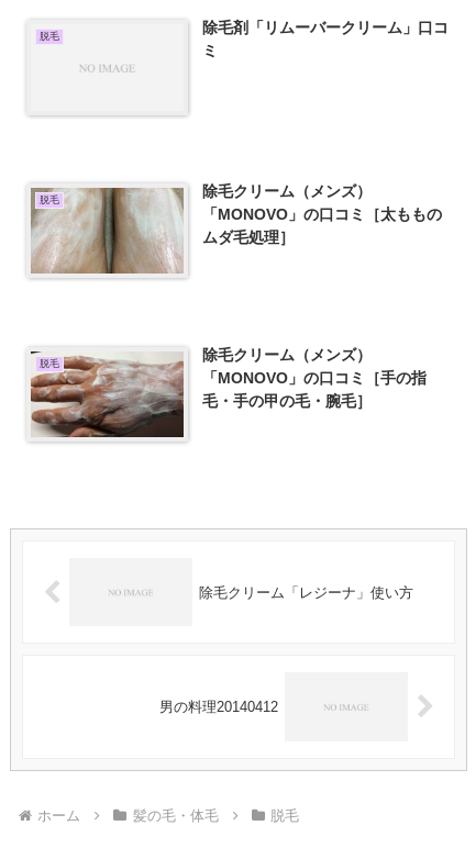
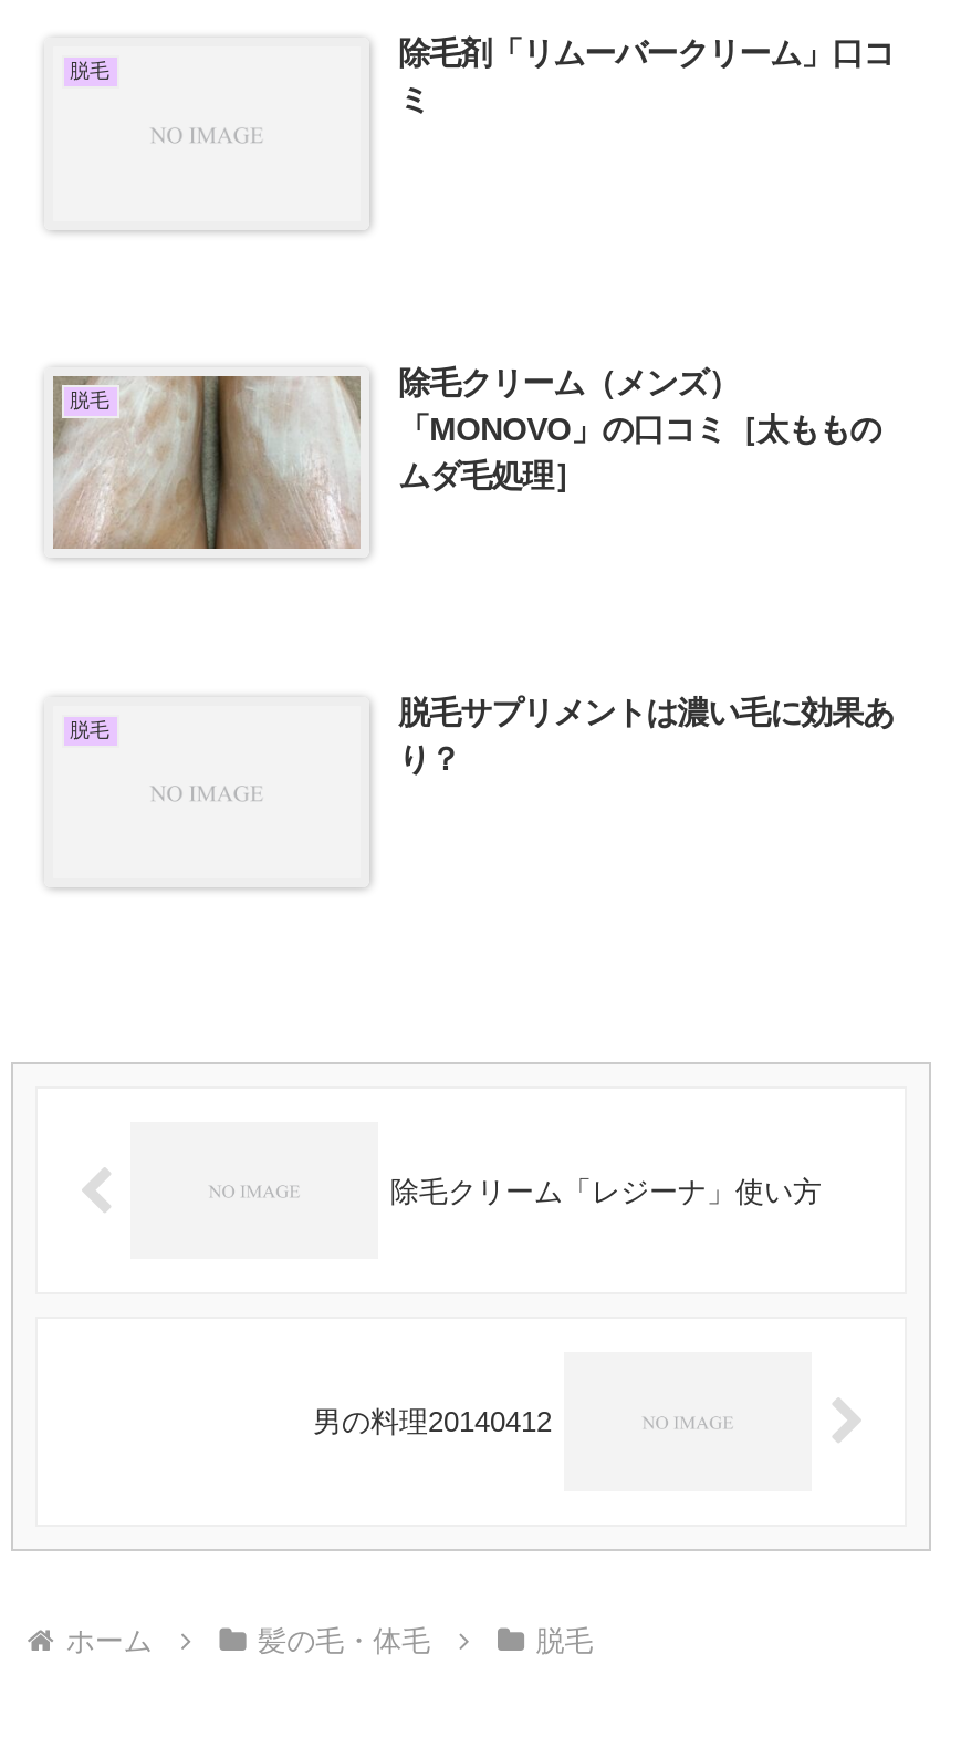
- [image]

- 除毛クリーム（メンズ）
- 「MONOVO」の口コミ［手の指
- 毛・手の甲の毛・腕毛］
+ 脱毛サプリメントは濃い毛に効果あ
+ り？
